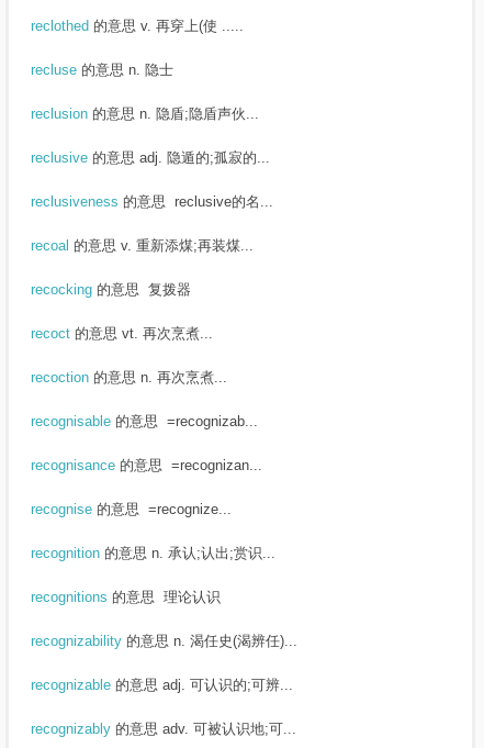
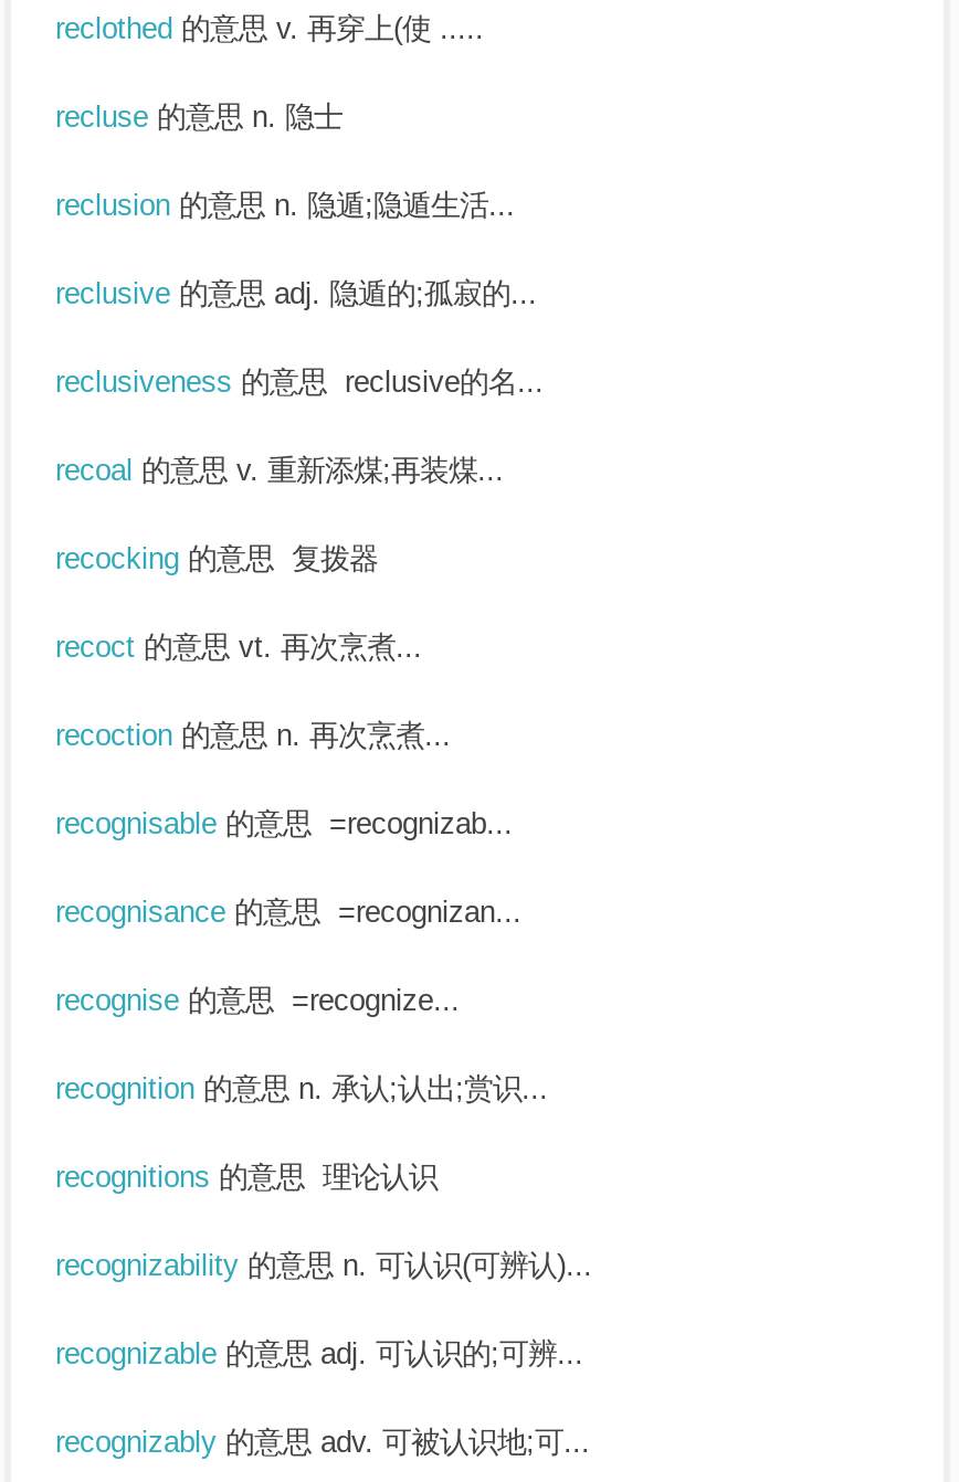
- reclusion的意思 n. 隐盾;隐盾声伙...
+ reclusion的意思 n. 隐遁;隐遁生活...

- recognizability的意思 n. 渴任史(渴辨任)...
+ recognizability的意思 n. 可认识(可辨认)...
